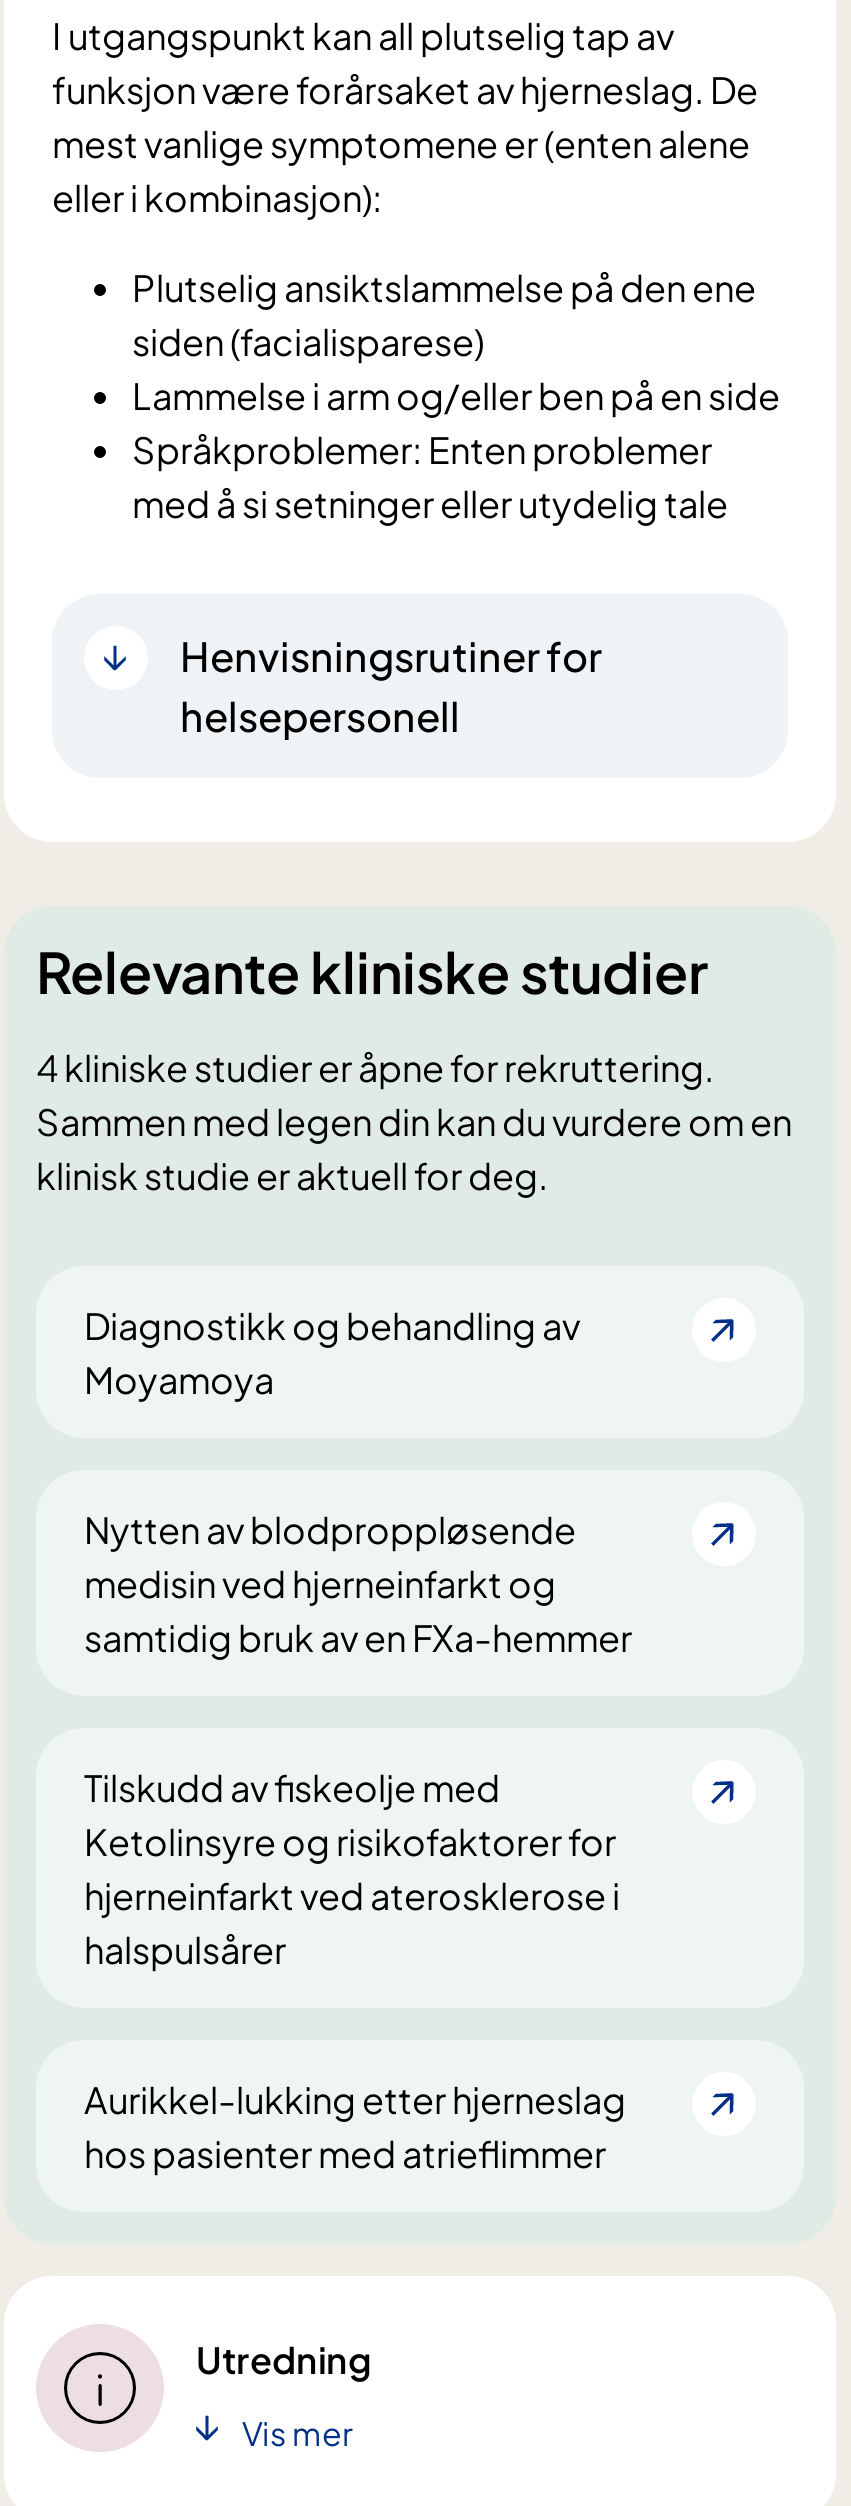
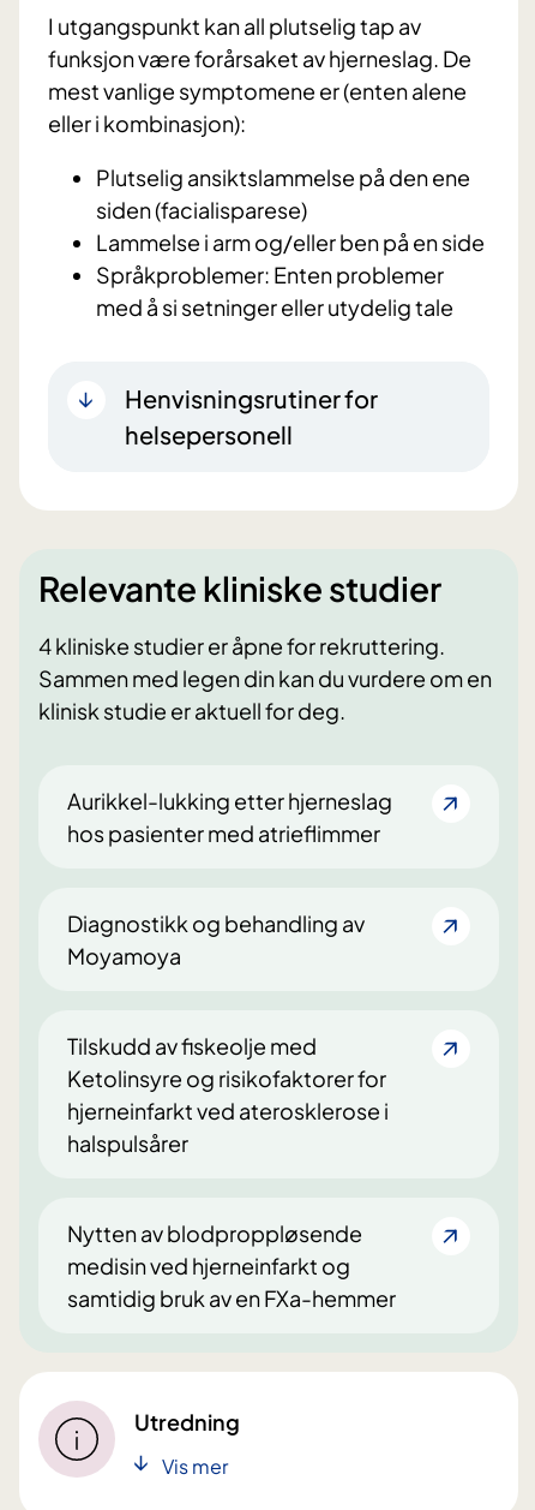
moved down: Diagnostikk og behandling av | Moyamoya

moved down: Nytten av blodproppløsende | medisin ved hjerneinfarkt og | samtidig bruk av en FXa-hemmer

moved up: Tilskudd av fiskeolje med | Ketolinsyre og risikofaktorer for | hjerneinfarkt ved aterosklerose i | halspulsårer

moved up: Aurikkel-lukking etter hjerneslag | hos pasienter med atrieflimmer
